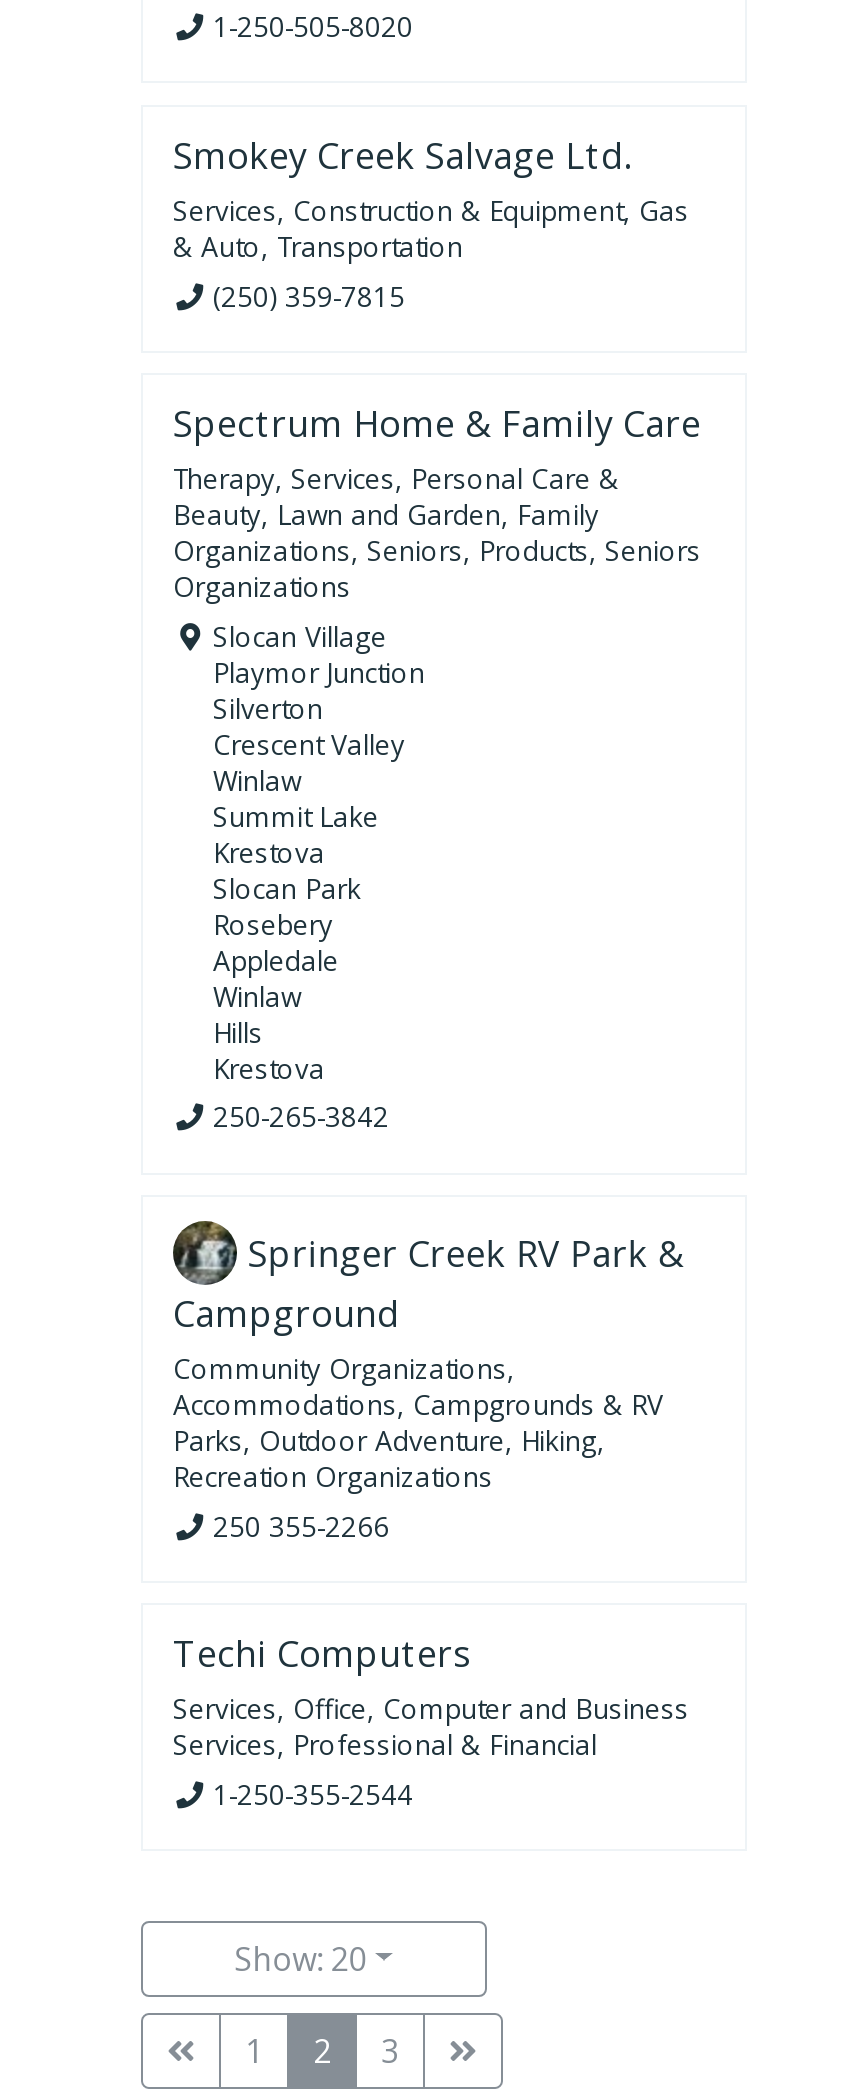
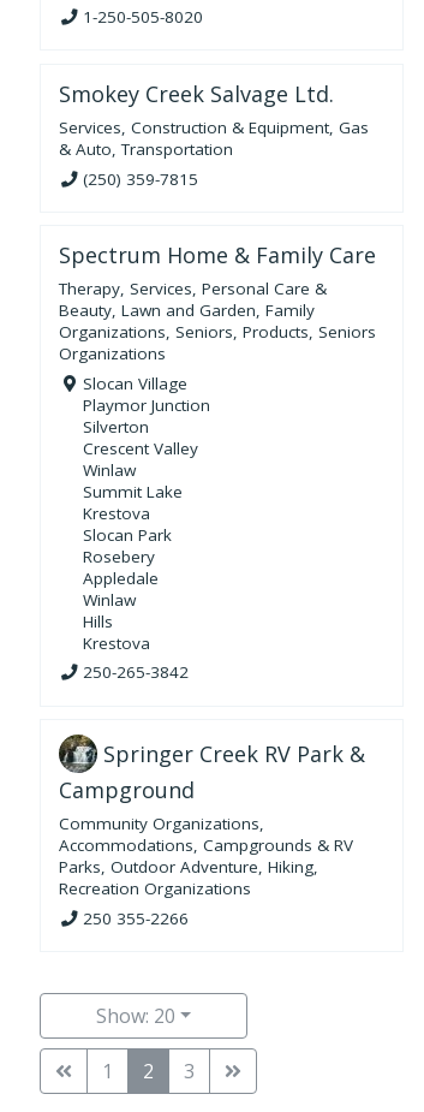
- Techi Computers
- Services, Office, Computer and Business
- Services, Professional & Financial
- 1-250-355-2544
